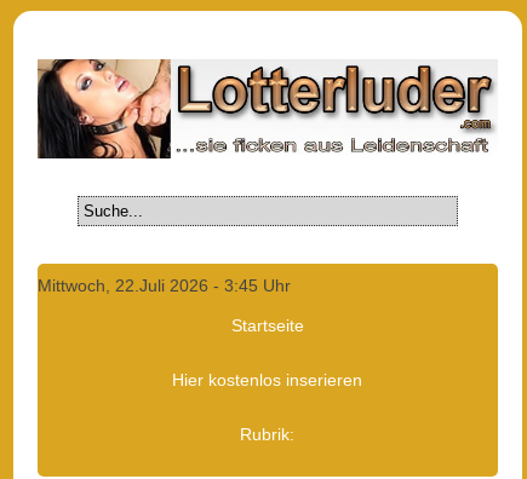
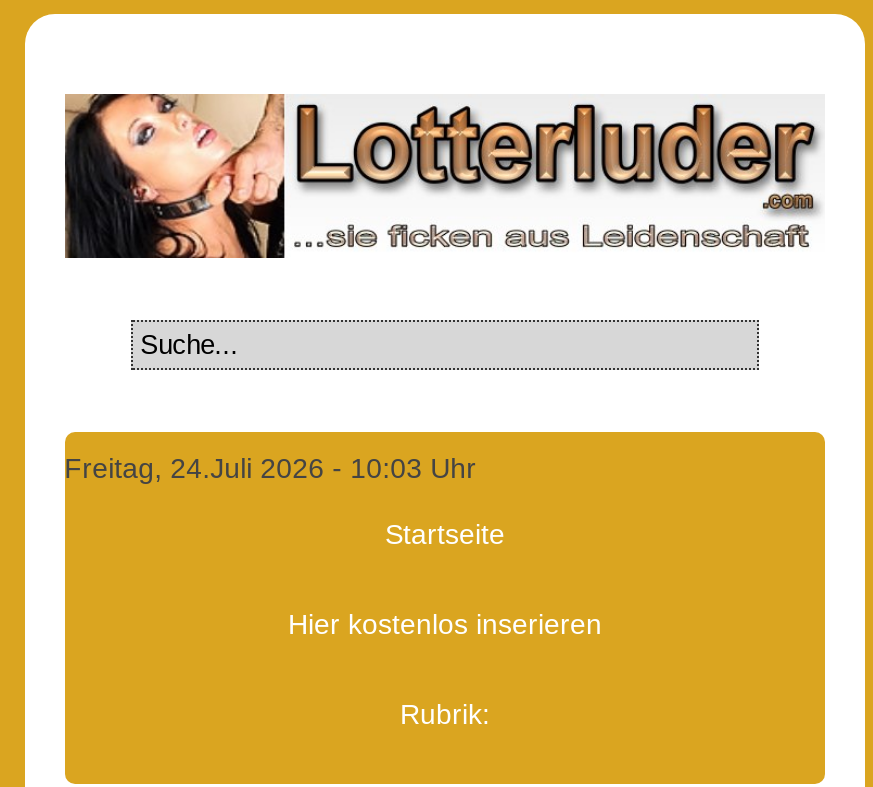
- Mittwoch, 22.Juli 2026 - 3:45 Uhr
+ Freitag, 24.Juli 2026 - 10:03 Uhr
